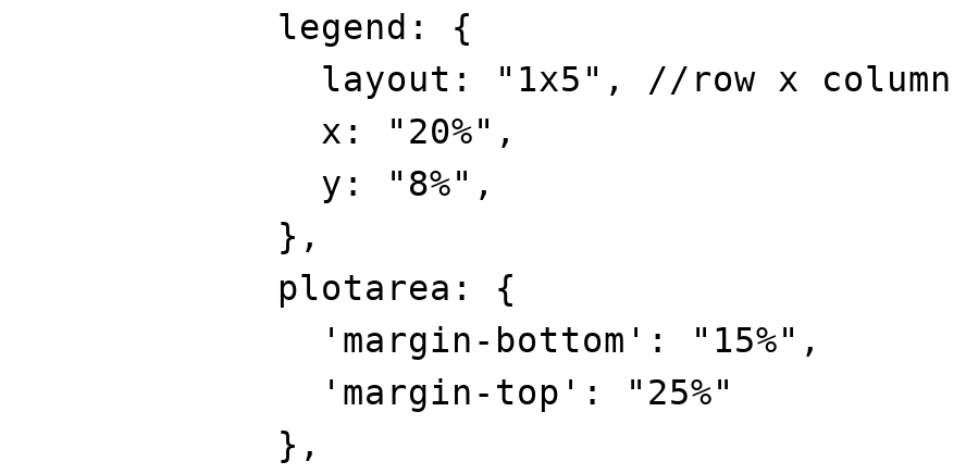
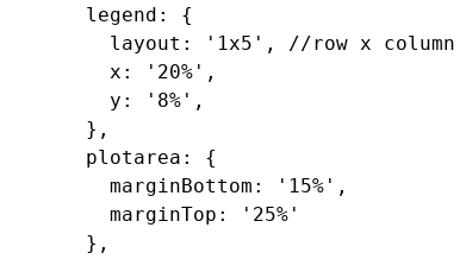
- layout: "1x5", //row x column
+ layout: '1x5', //row x column

- x: "20%",
+ x: '20%',

- y: "8%",
+ y: '8%',

- 'margin-bottom': "15%",
- 'margin-top': "25%"
+ marginBottom: '15%',
+ marginTop: '25%'
